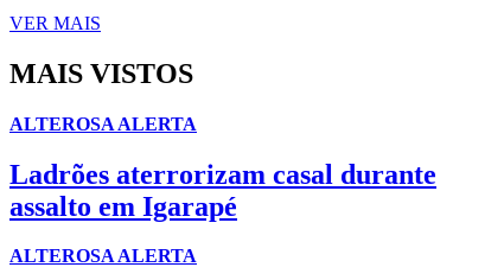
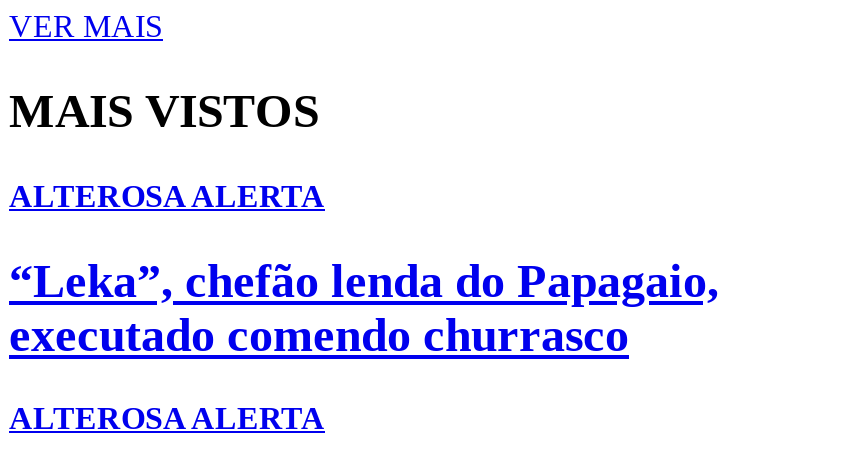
- Ladrões aterrorizam casal durante
- assalto em Igarapé
+ “Leka”, chefão lenda do Papagaio,
+ executado comendo churrasco
